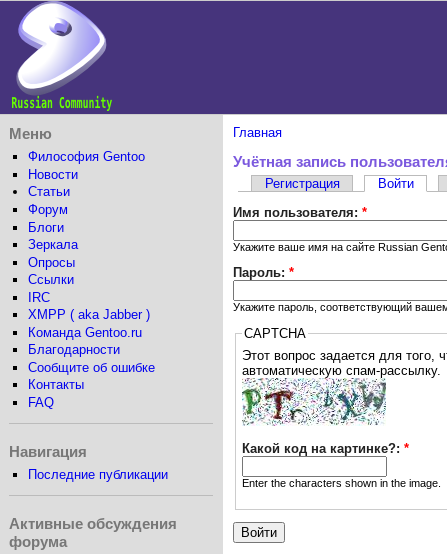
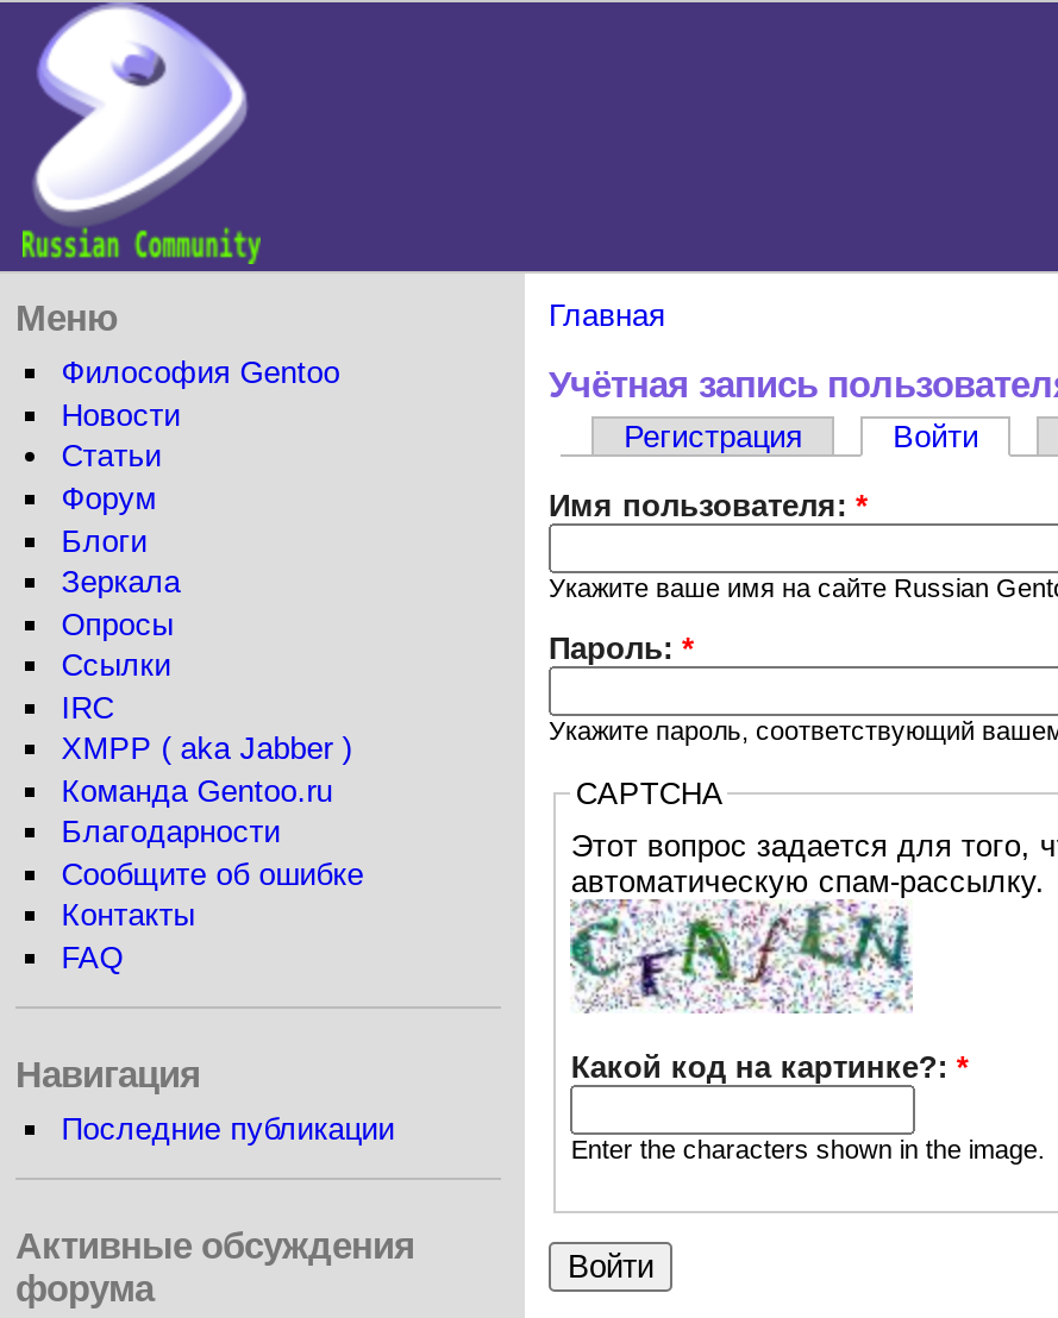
- [image]
+ [image]
